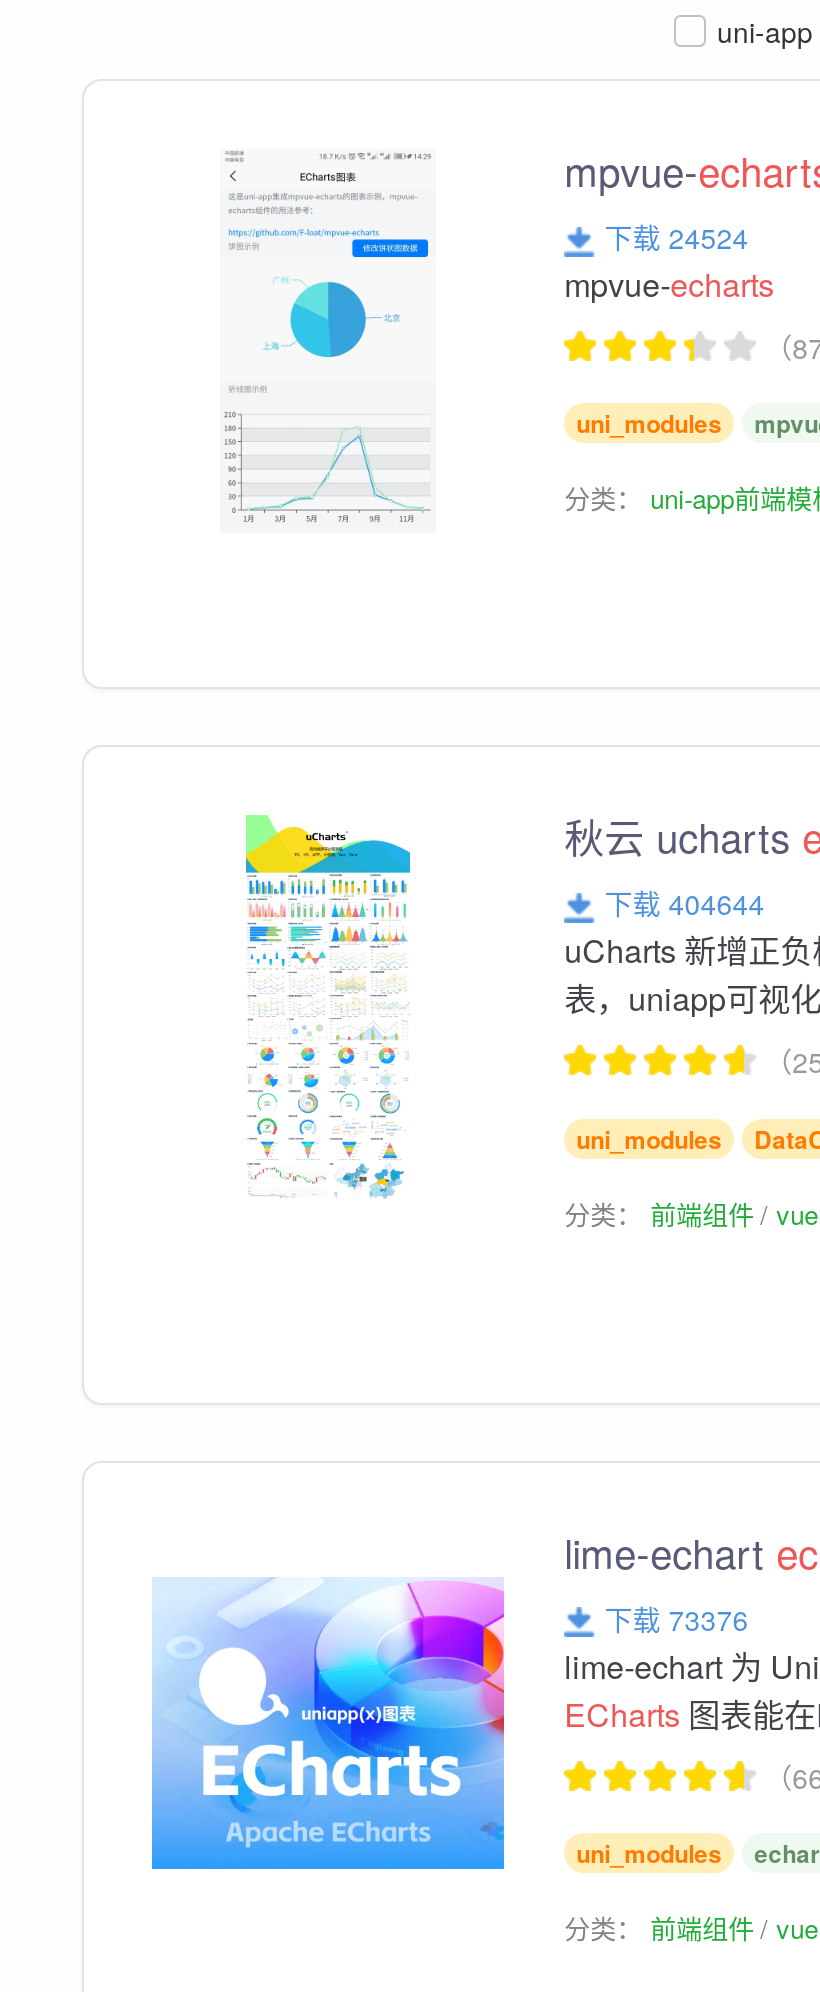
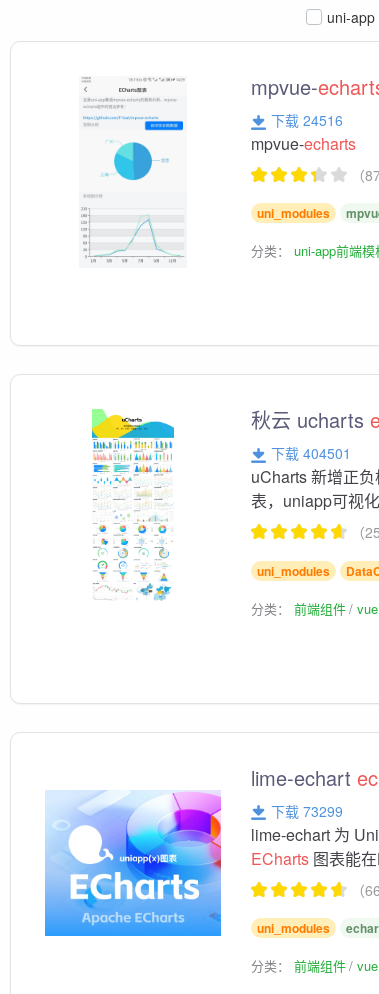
- 下载 24524
+ 下载 24516

- 下载 404644
+ 下载 404501

- 下载 73376
+ 下载 73299
